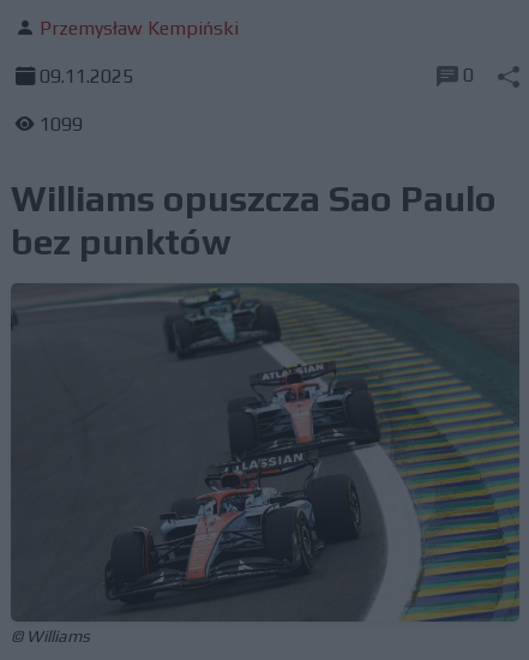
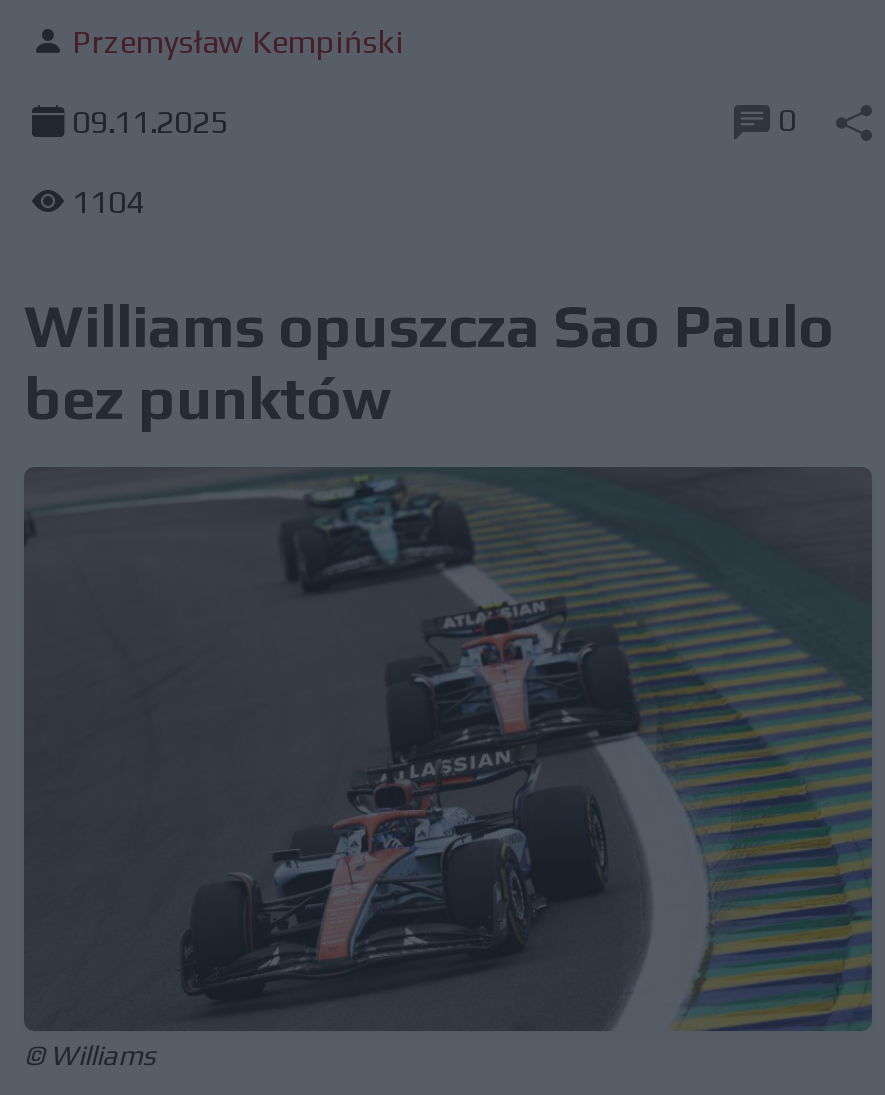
- 1099
+ 1104
